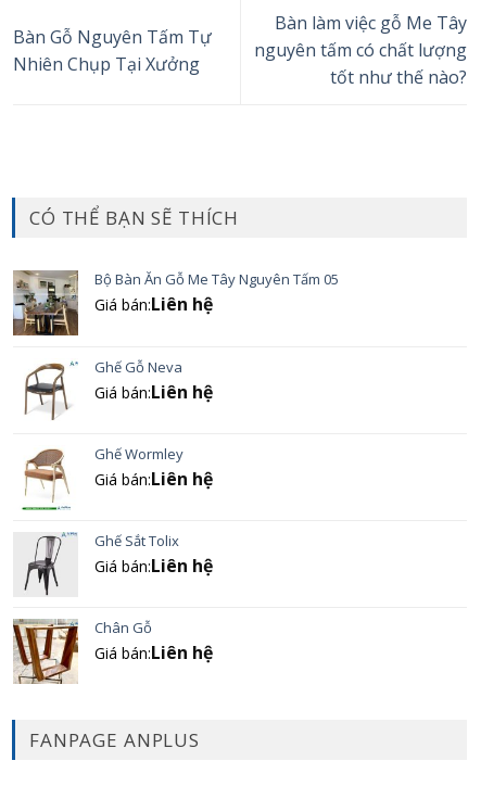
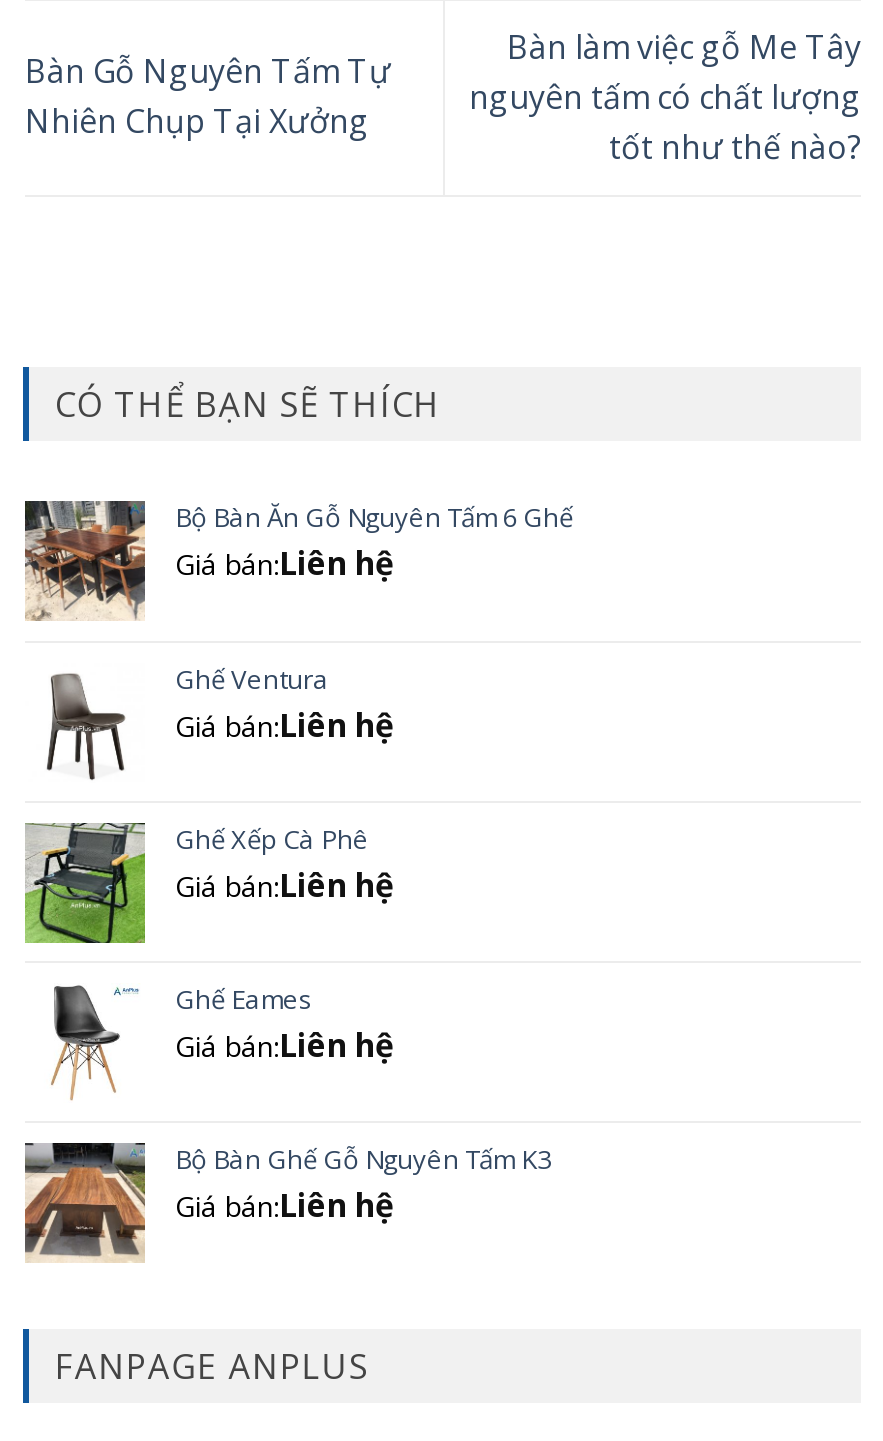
- [image]
- Bộ Bàn Ăn Gỗ Me Tây Nguyên Tấm 05
+ [image]
+ Bộ Bàn Ăn Gỗ Nguyên Tấm 6 Ghế

- [image]
- Ghế Gỗ Neva
+ [image]
+ Ghế Ventura

- [image]
- Ghế Wormley
+ [image]
+ Ghế Xếp Cà Phê

- [image]
- Ghế Sắt Tolix
+ [image]
+ Ghế Eames

- [image]
- Chân Gỗ
+ [image]
+ Bộ Bàn Ghế Gỗ Nguyên Tấm K3
